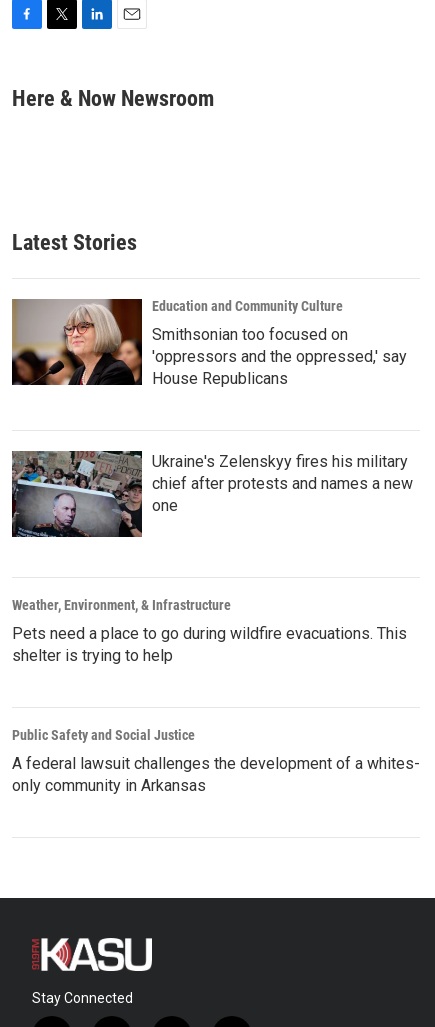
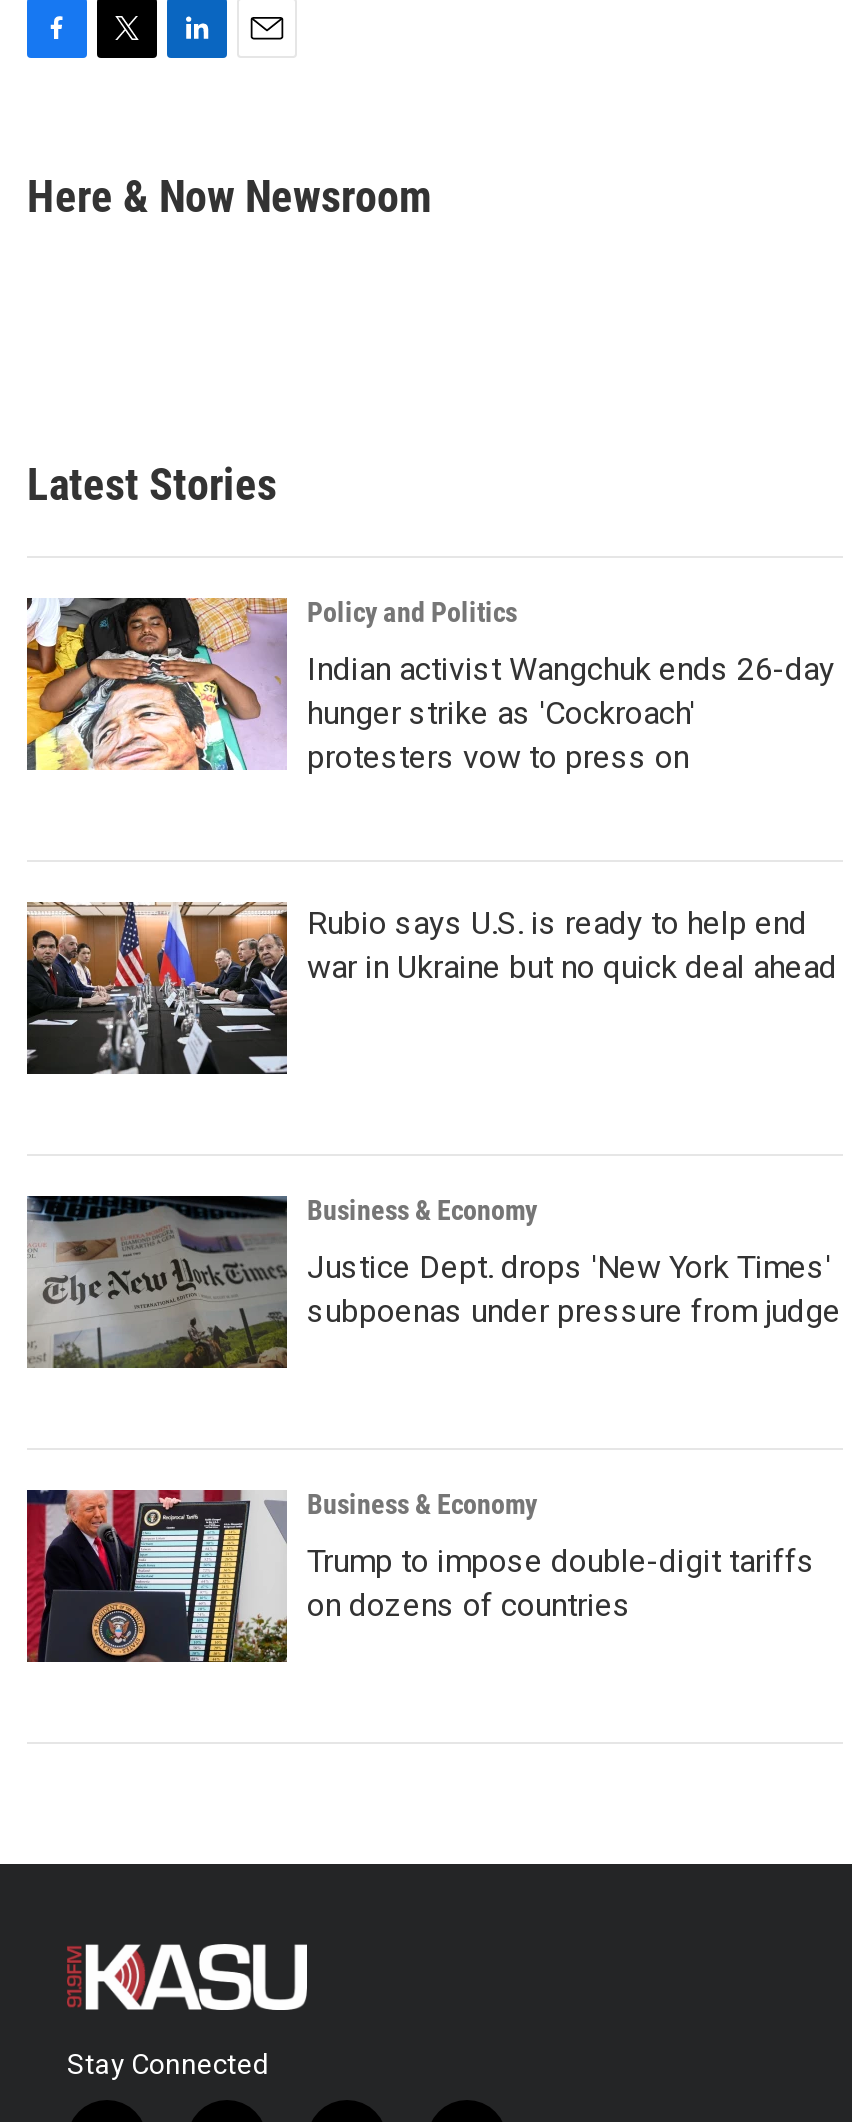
- [image]
- Education and Community Culture
+ [image]
+ Policy and Politics

- Smithsonian too focused on
- 'oppressors and the oppressed,' say
- House Republicans
+ Indian activist Wangchuk ends 26-day
+ hunger strike as 'Cockroach'
+ protesters vow to press on

- [image]
- Ukraine's Zelenskyy fires his military
- chief after protests and names a new
- one
+ [image]
+ Rubio says U.S. is ready to help end
+ war in Ukraine but no quick deal ahead

- Weather, Environment, & Infrastructure
+ Business & Economy

- Pets need a place to go during wildfire evacuations. This
- shelter is trying to help
+ Justice Dept. drops 'New York Times'
+ subpoenas under pressure from judge

- Public Safety and Social Justice
+ Business & Economy

- A federal lawsuit challenges the development of a whites-
- only community in Arkansas
+ Trump to impose double-digit tariffs
+ on dozens of countries
